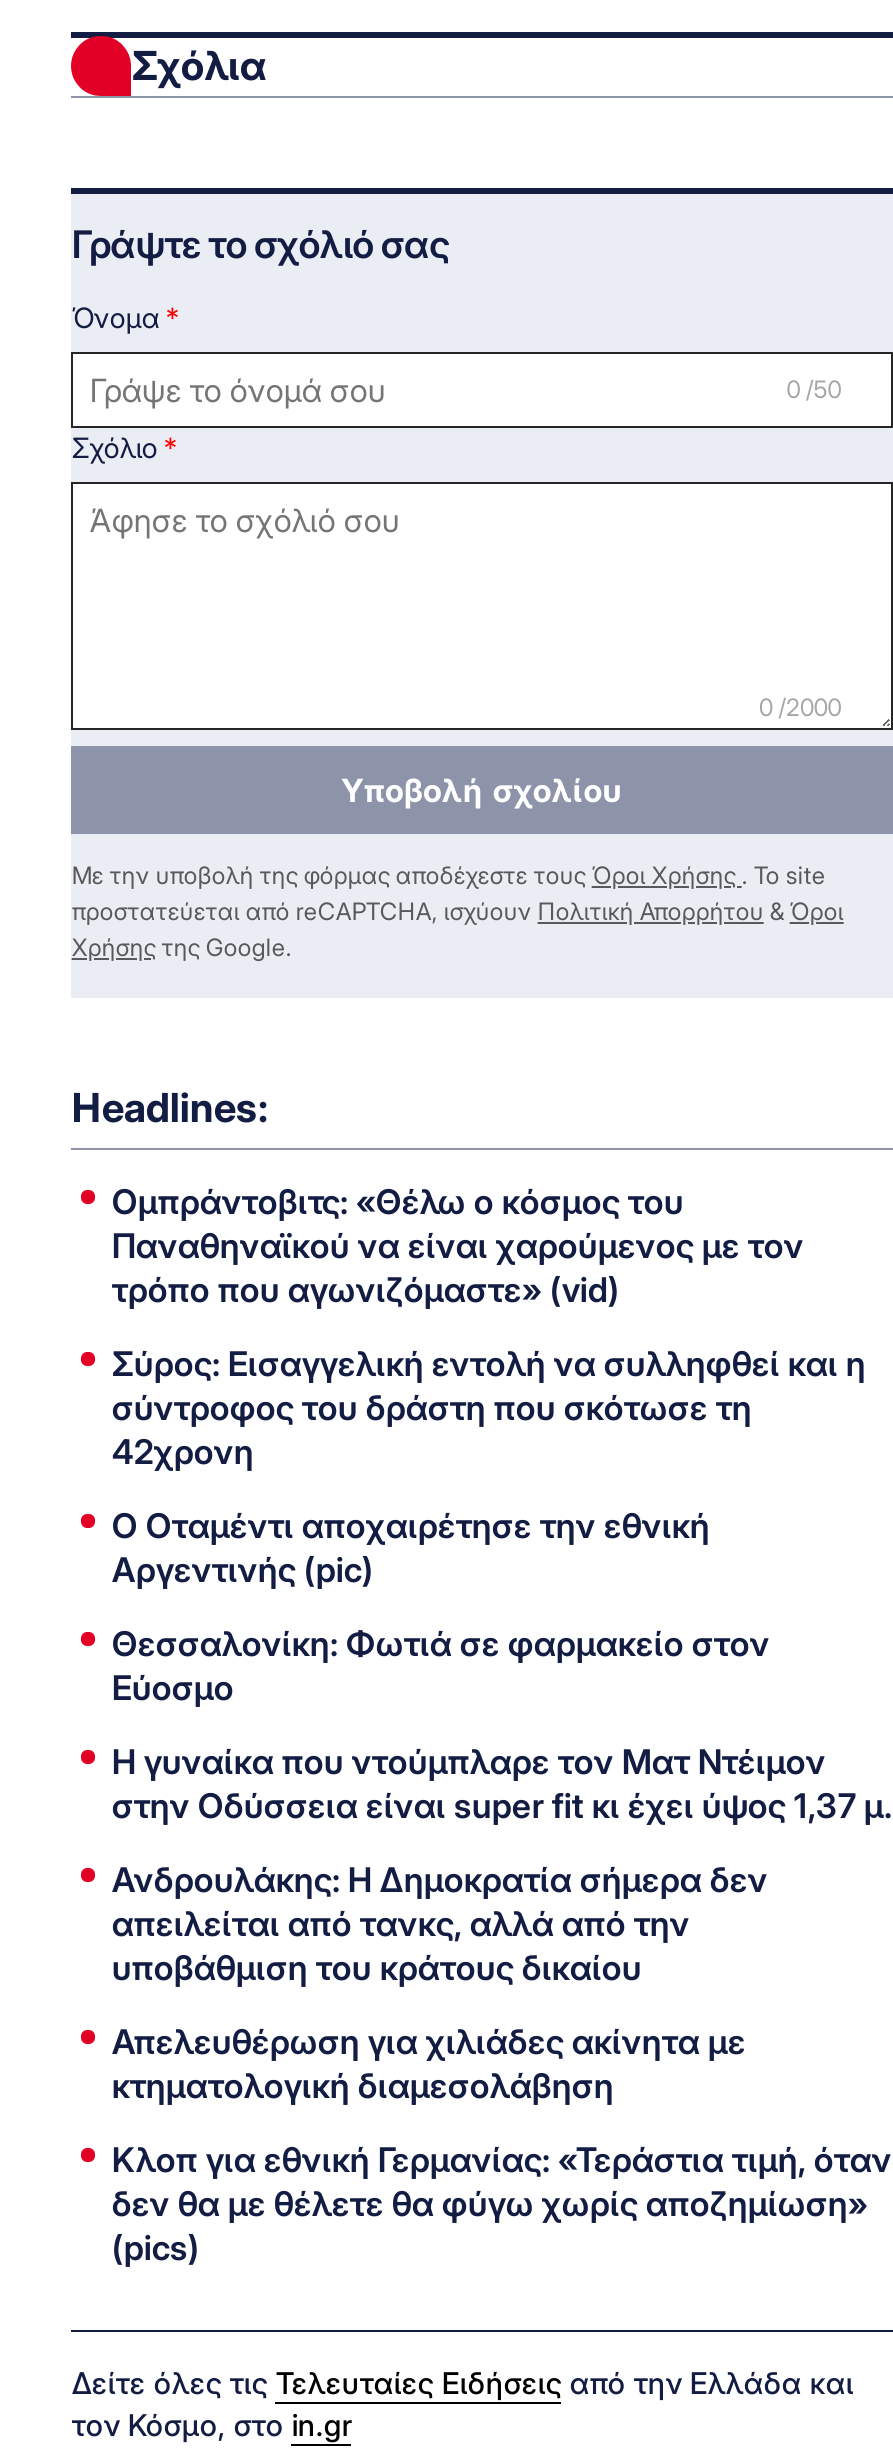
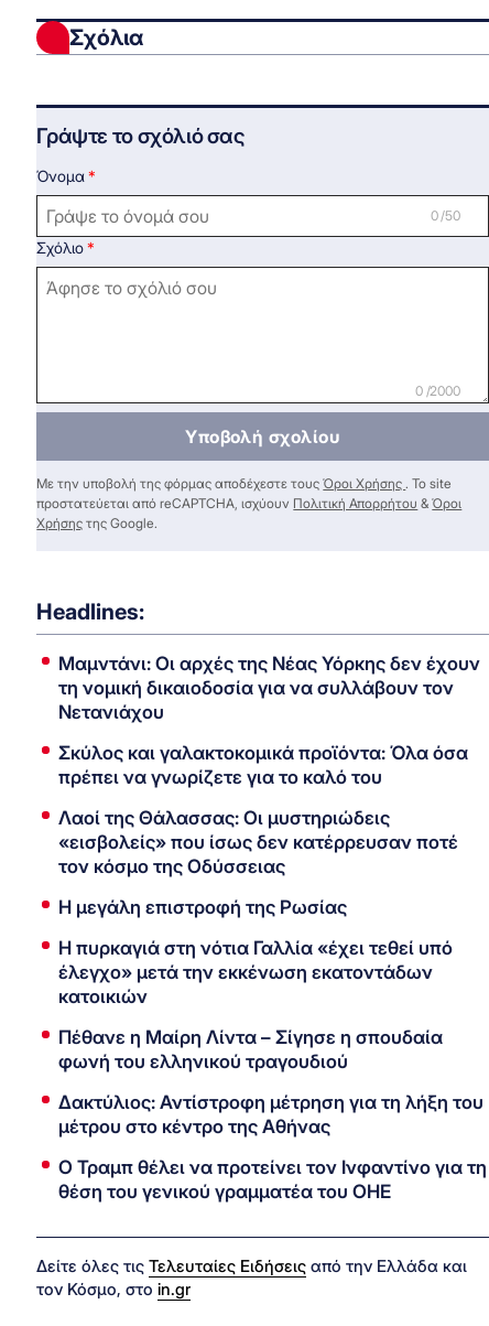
- Ομπράντοβιτς: «Θέλω ο κόσμος του
- Παναθηναϊκού να είναι χαρούμενος με τον
- τρόπο που αγωνιζόμαστε» (vid)
+ Μαμντάνι: Οι αρχές της Νέας Υόρκης δεν έχουν
+ τη νομική δικαιοδοσία για να συλλάβουν τον
+ Νετανιάχου

- Σύρος: Εισαγγελική εντολή να συλληφθεί και η
- σύντροφος του δράστη που σκότωσε τη
- 42χρονη
+ Σκύλος και γαλακτοκομικά προϊόντα: Όλα όσα
+ πρέπει να γνωρίζετε για το καλό του

- Ο Οταμέντι αποχαιρέτησε την εθνική
- Αργεντινής (pic)
+ Λαοί της Θάλασσας: Οι μυστηριώδεις
+ «εισβολείς» που ίσως δεν κατέρρευσαν ποτέ
+ τον κόσμο της Οδύσσειας

- Θεσσαλονίκη: Φωτιά σε φαρμακείο στον
- Εύοσμο
+ Η μεγάλη επιστροφή της Ρωσίας

- Η γυναίκα που ντούμπλαρε τον Ματ Ντέιμον
- στην Οδύσσεια είναι super fit κι έχει ύψος 1,37 μ.
+ Η πυρκαγιά στη νότια Γαλλία «έχει τεθεί υπό
+ έλεγχο» μετά την εκκένωση εκατοντάδων
+ κατοικιών

- Ανδρουλάκης: Η Δημοκρατία σήμερα δεν
- απειλείται από τανκς, αλλά από την
- υποβάθμιση του κράτους δικαίου
+ Πέθανε η Μαίρη Λίντα – Σίγησε η σπουδαία
+ φωνή του ελληνικού τραγουδιού

- Απελευθέρωση για χιλιάδες ακίνητα με
- κτηματολογική διαμεσολάβηση
+ Δακτύλιος: Αντίστροφη μέτρηση για τη λήξη του
+ μέτρου στο κέντρο της Αθήνας

- Κλοπ για εθνική Γερμανίας: «Τεράστια τιμή, όταν
- δεν θα με θέλετε θα φύγω χωρίς αποζημίωση»
- (pics)
+ O Τραμπ θέλει να προτείνει τον Ινφαντίνο για τη
+ θέση του γενικού γραμματέα του ΟΗΕ
